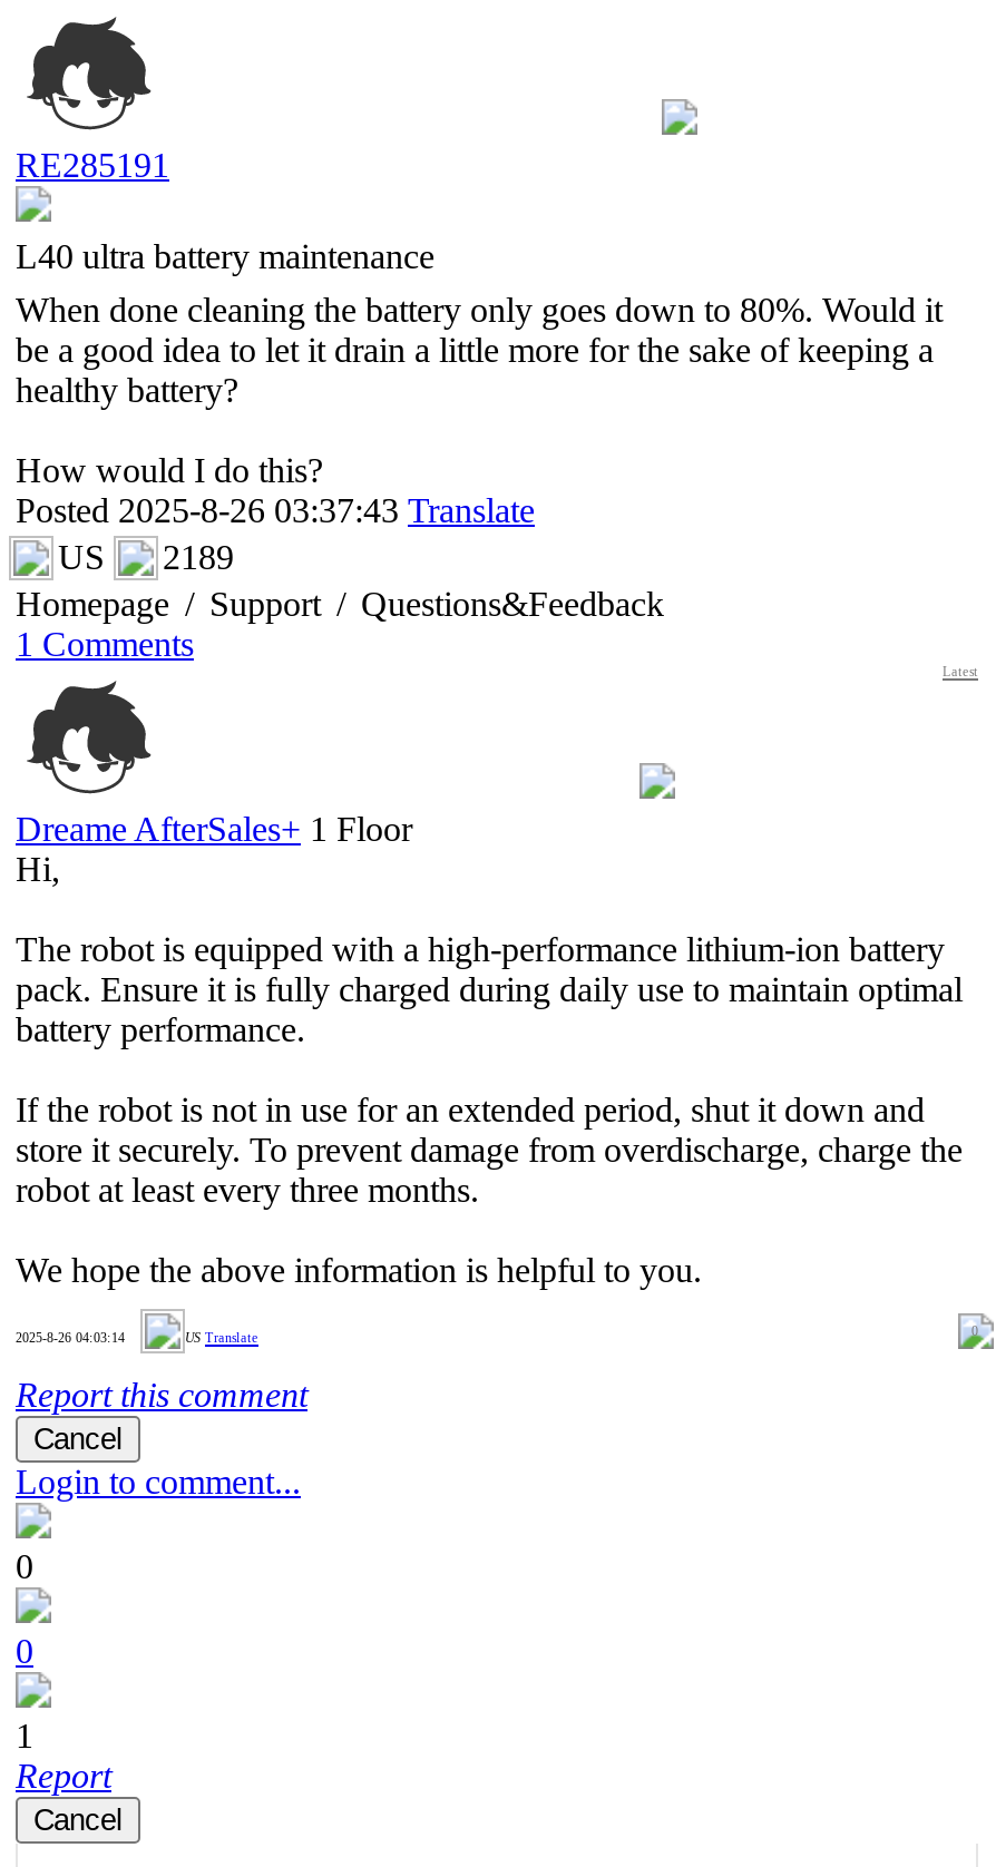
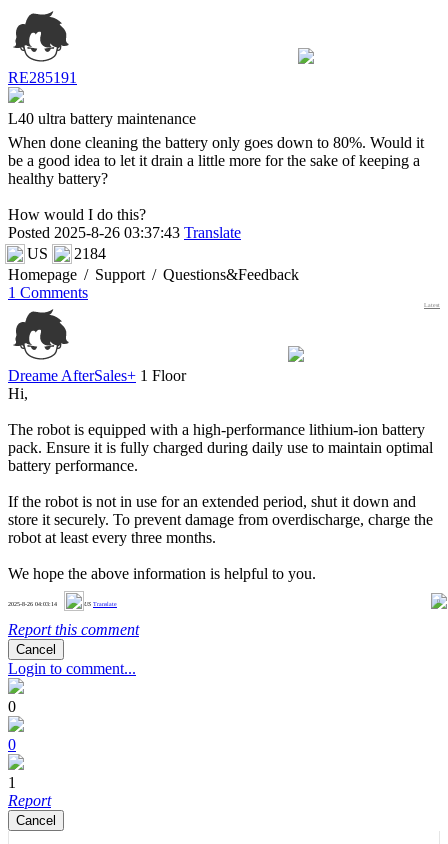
- US 2189
+ US 2184
